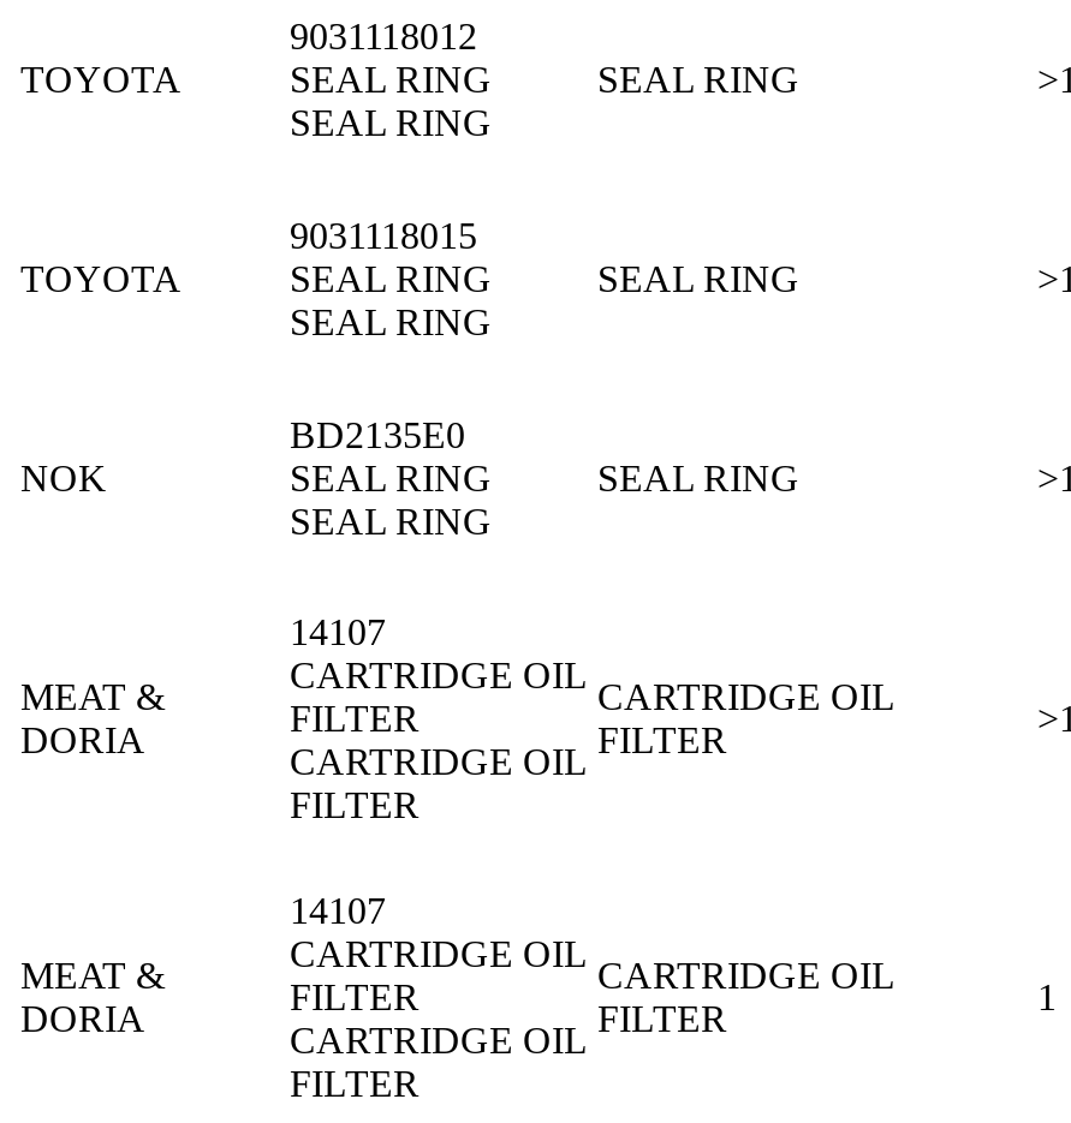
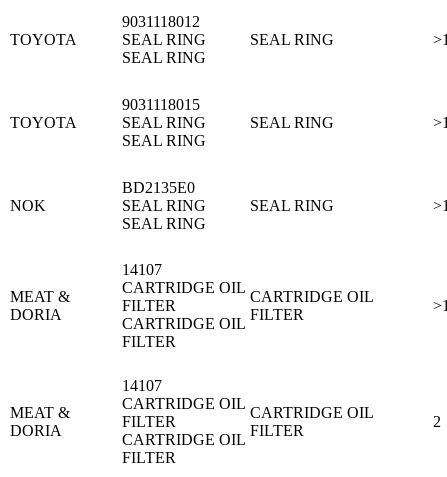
- 1
+ 2
